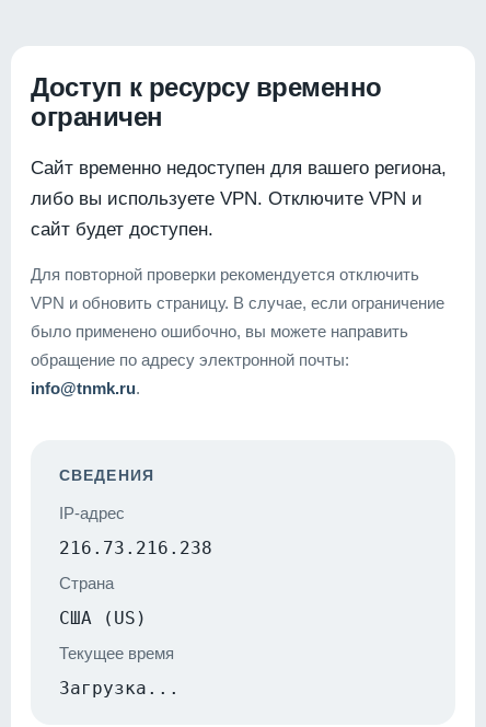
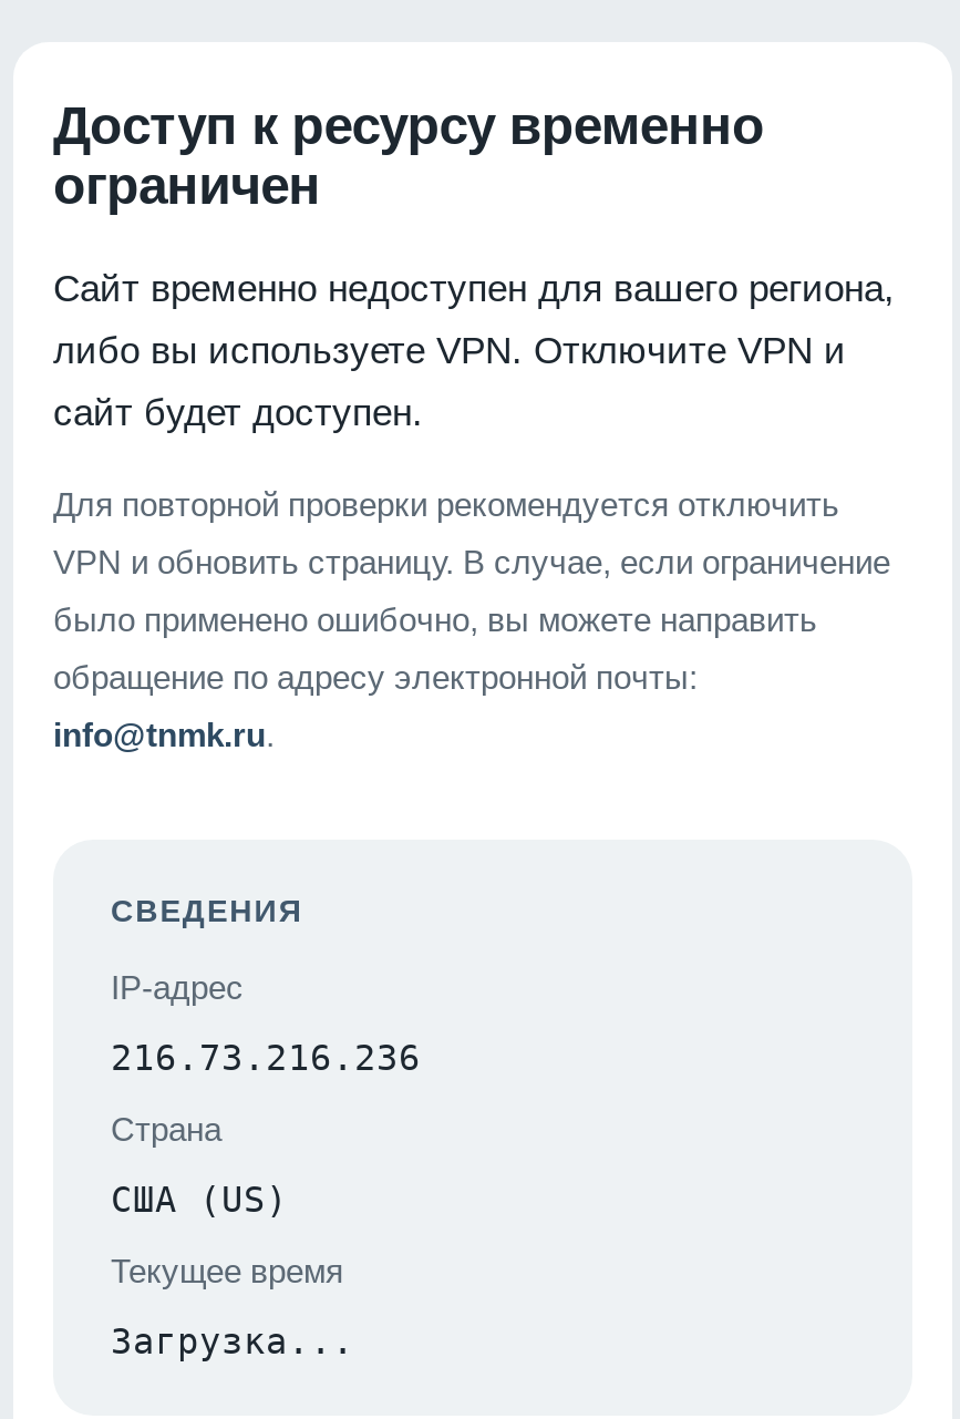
- 216.73.216.238
+ 216.73.216.236
